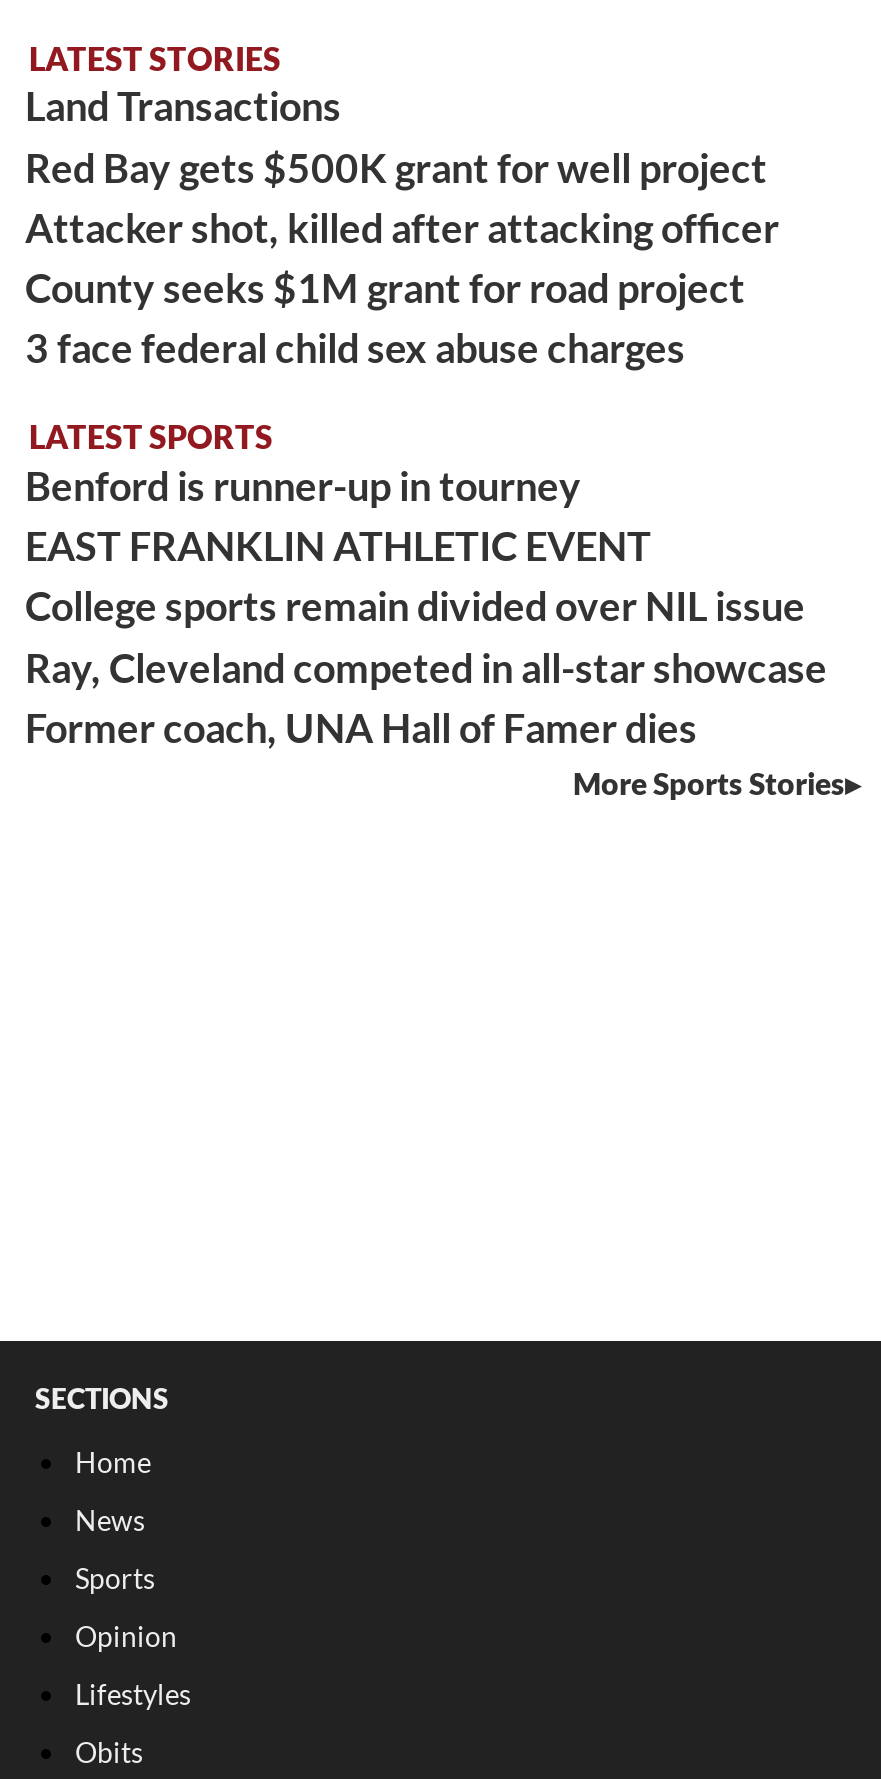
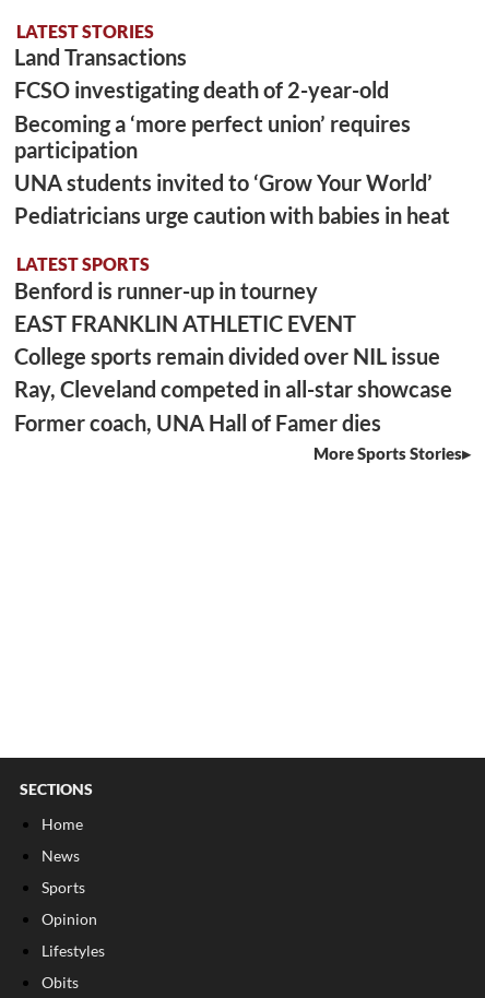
- Red Bay gets $500K grant for well project
- Attacker shot, killed after attacking officer
- County seeks $1M grant for road project
- 3 face federal child sex abuse charges
+ FCSO investigating death of 2-year-old
+ Becoming a ‘more perfect union’ requires
+ participation
+ UNA students invited to ‘Grow Your World’
+ Pediatricians urge caution with babies in heat
